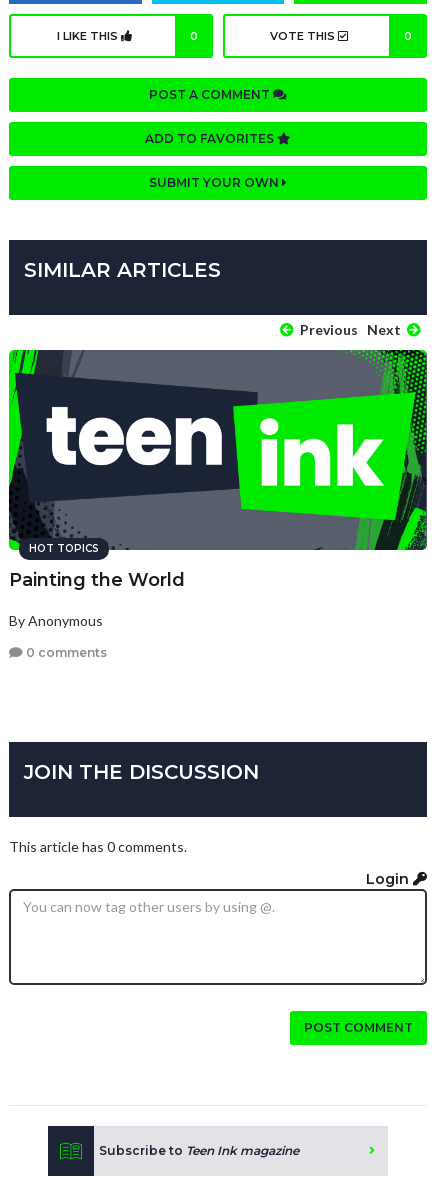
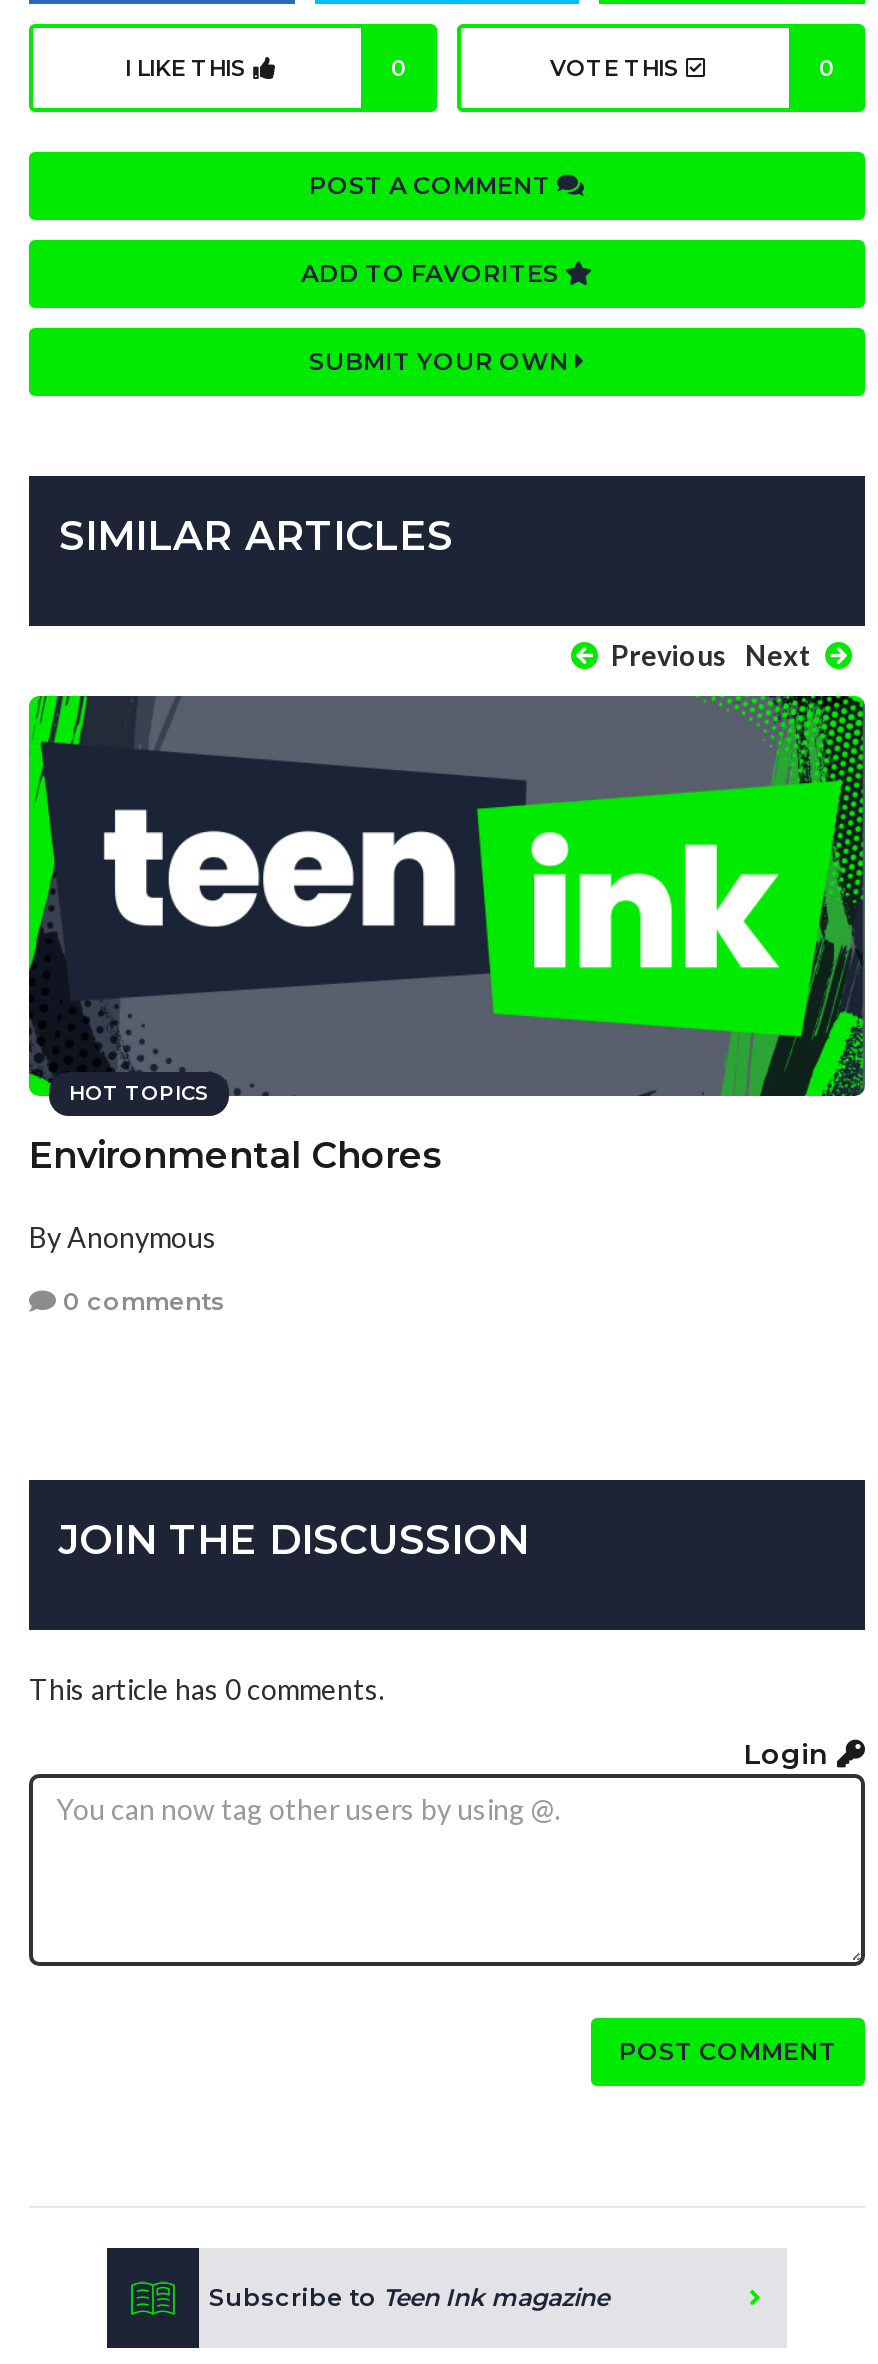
- Painting the World
+ Environmental Chores
